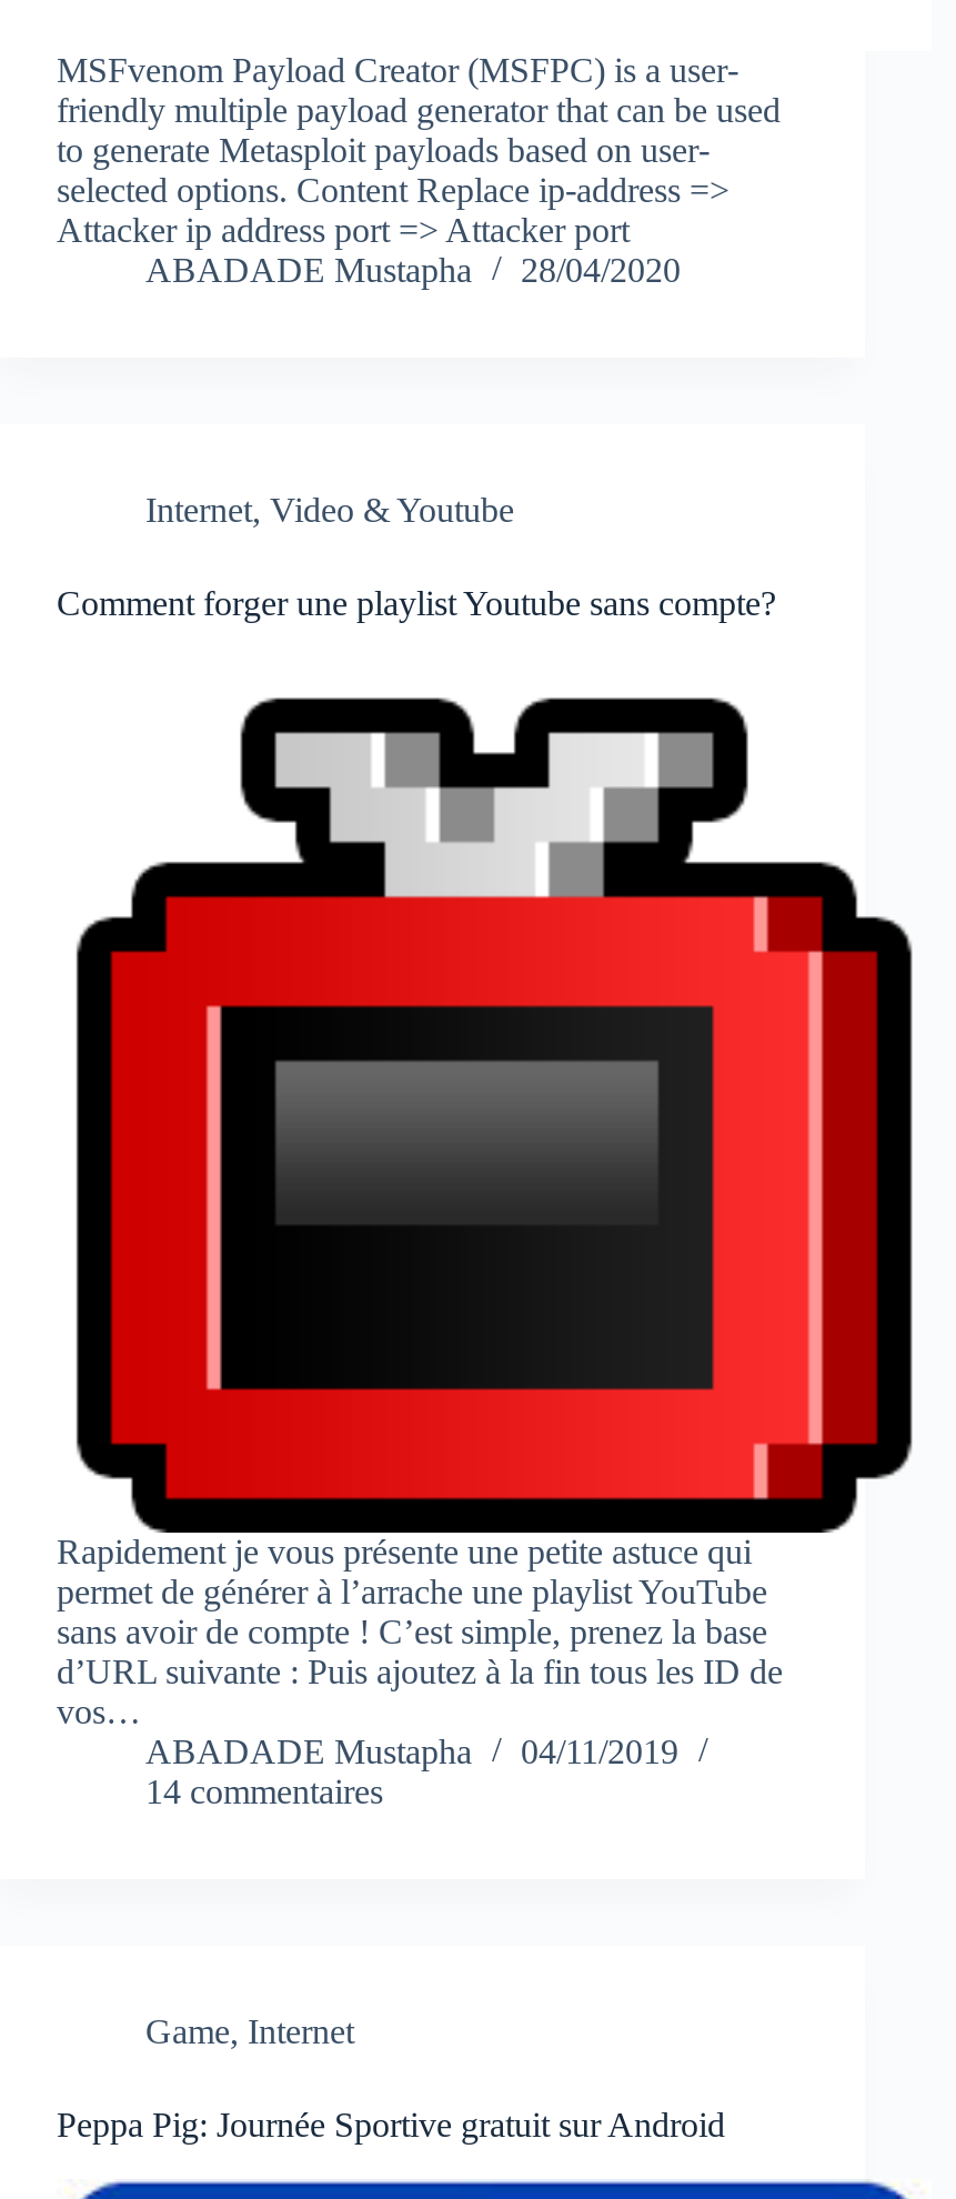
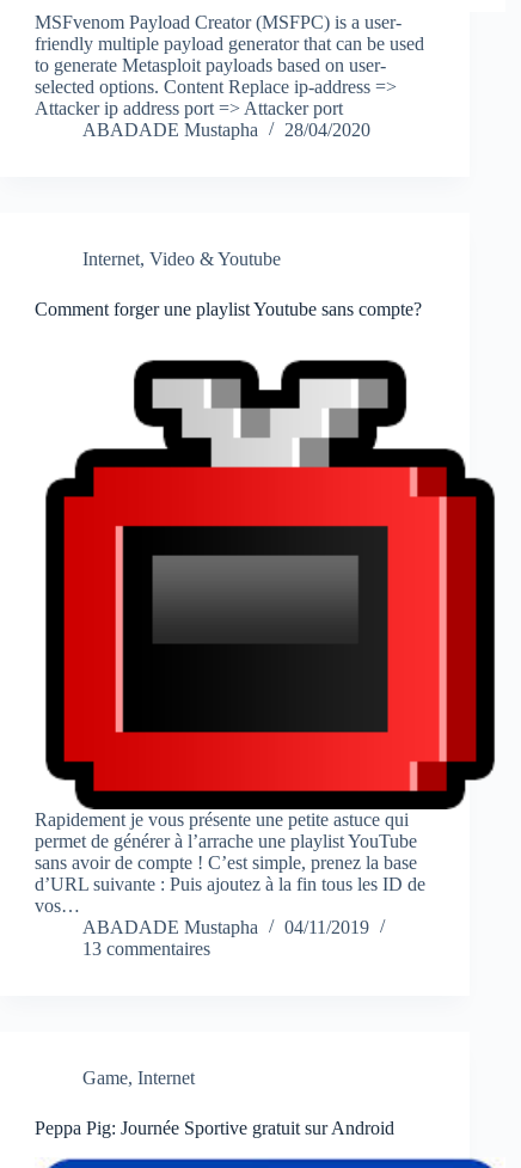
- 14 commentaires
+ 13 commentaires
